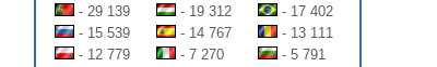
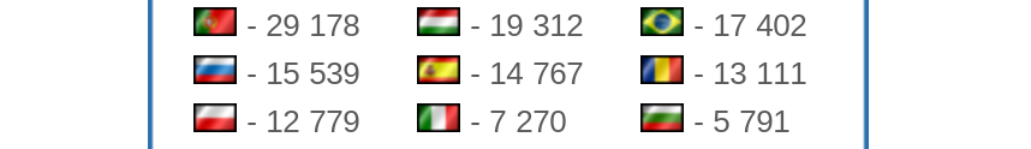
- - 29 139
+ - 29 178
